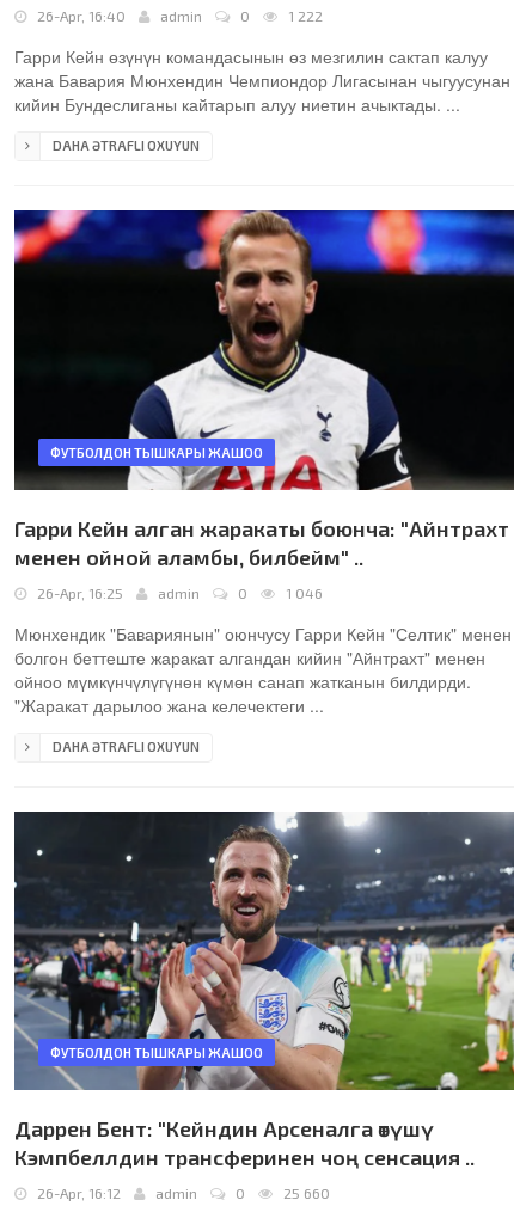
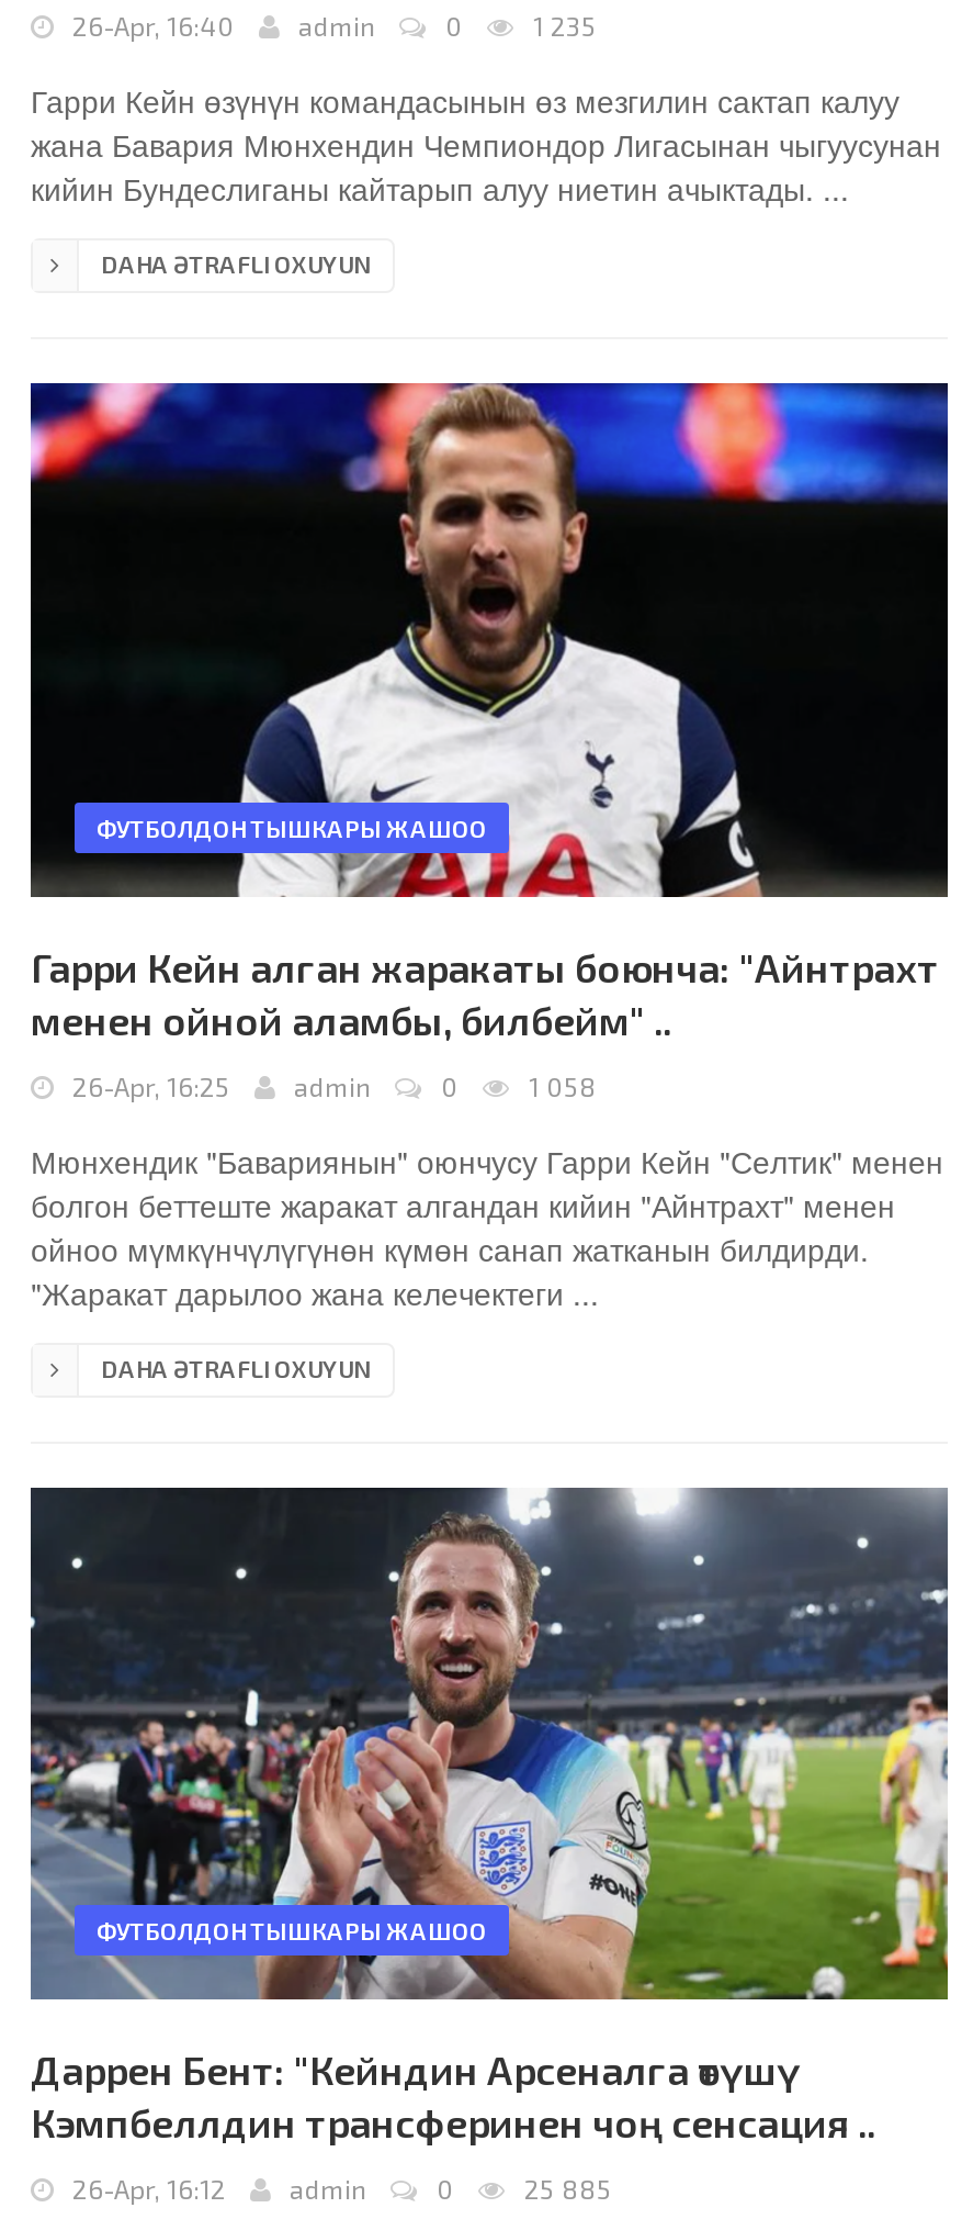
- 1 222
+ 1 235

- 1 046
+ 1 058

- 25 660
+ 25 885
